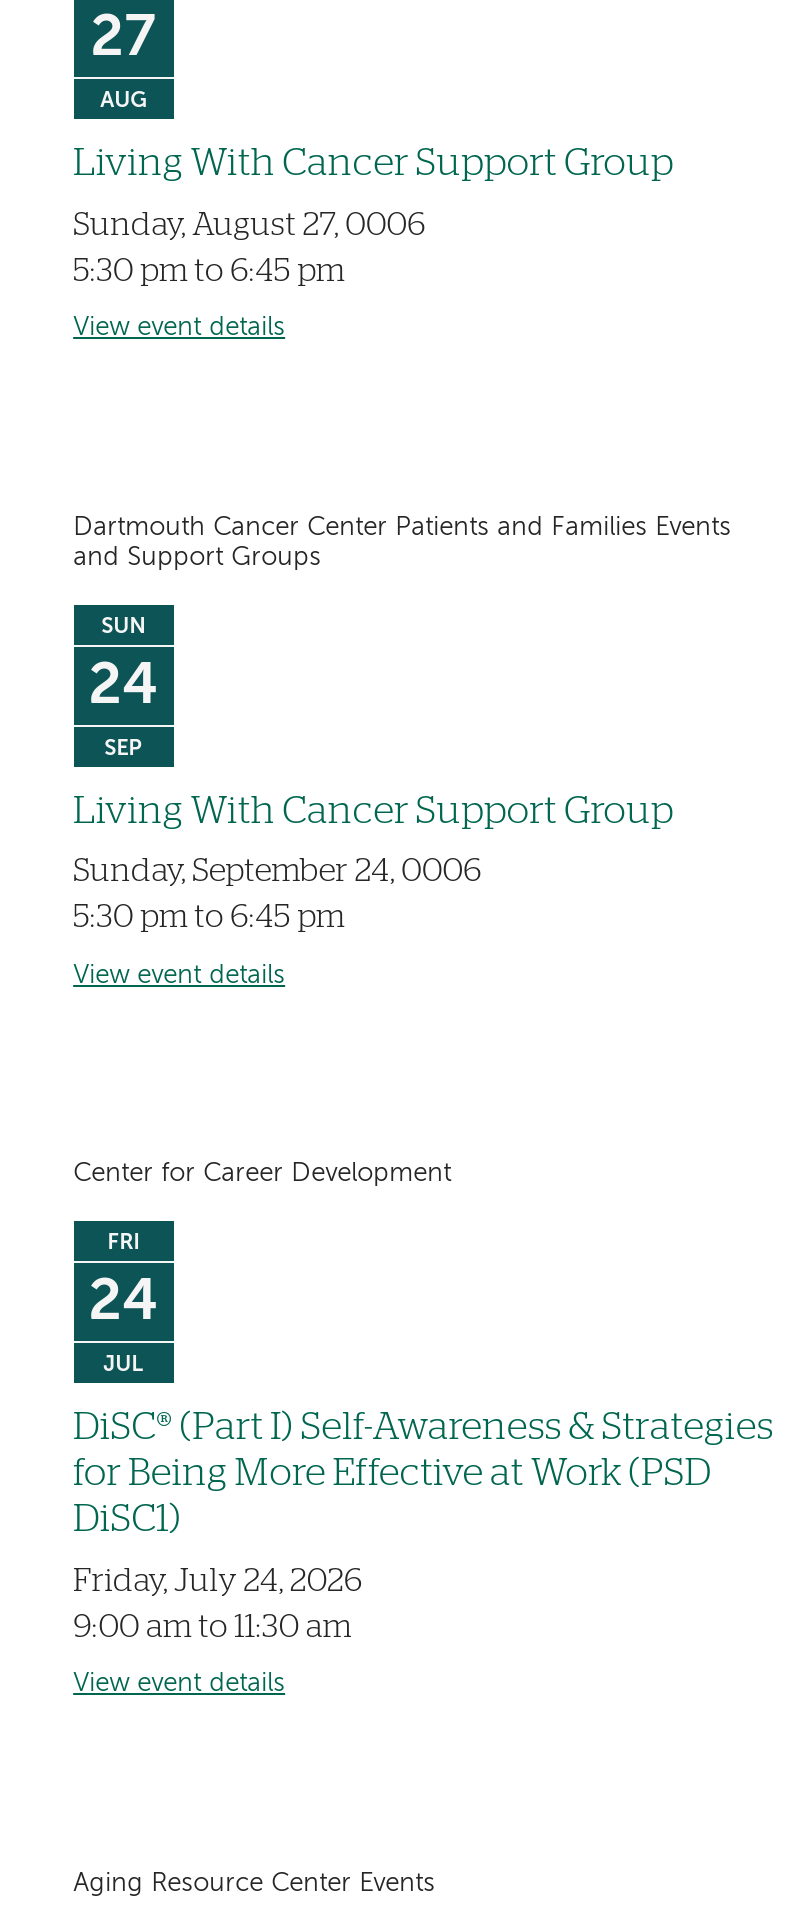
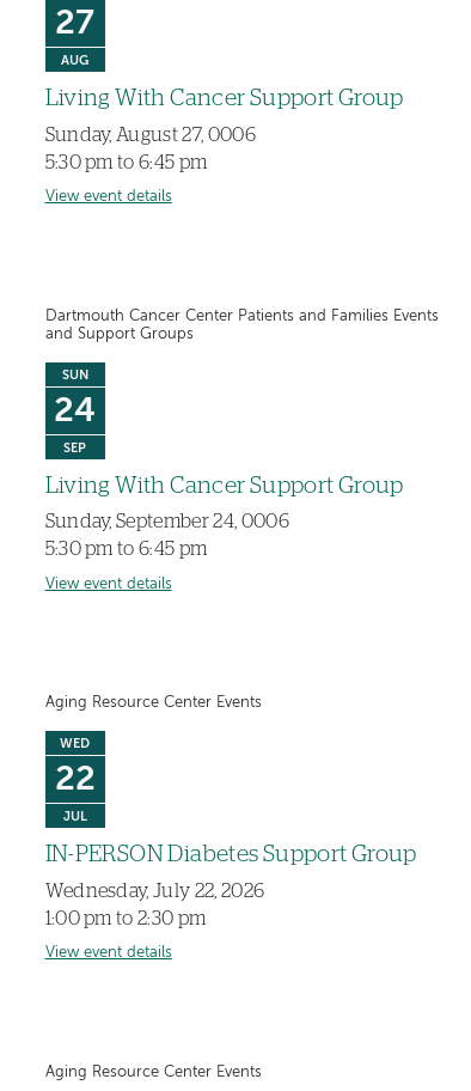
- Center for Career Development
+ Aging Resource Center Events

- FRI
- 24
+ WED
+ 22

- DiSC® (Part I) Self-Awareness & Strategies
- for Being More Effective at Work (PSD
- DiSC1)
+ IN-PERSON Diabetes Support Group

- Friday, July 24, 2026
- 9:00 am to 11:30 am
+ Wednesday, July 22, 2026
+ 1:00 pm to 2:30 pm
